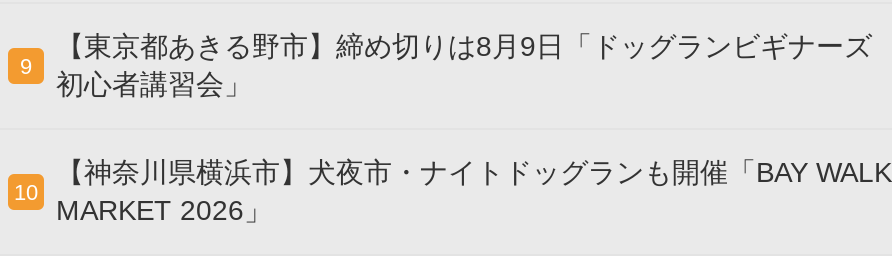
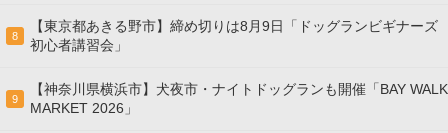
- 9
+ 8

- 10
+ 9
